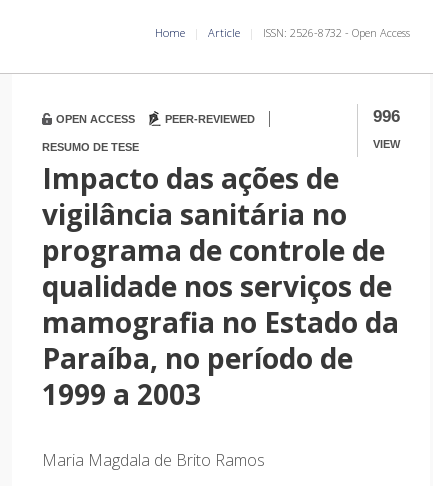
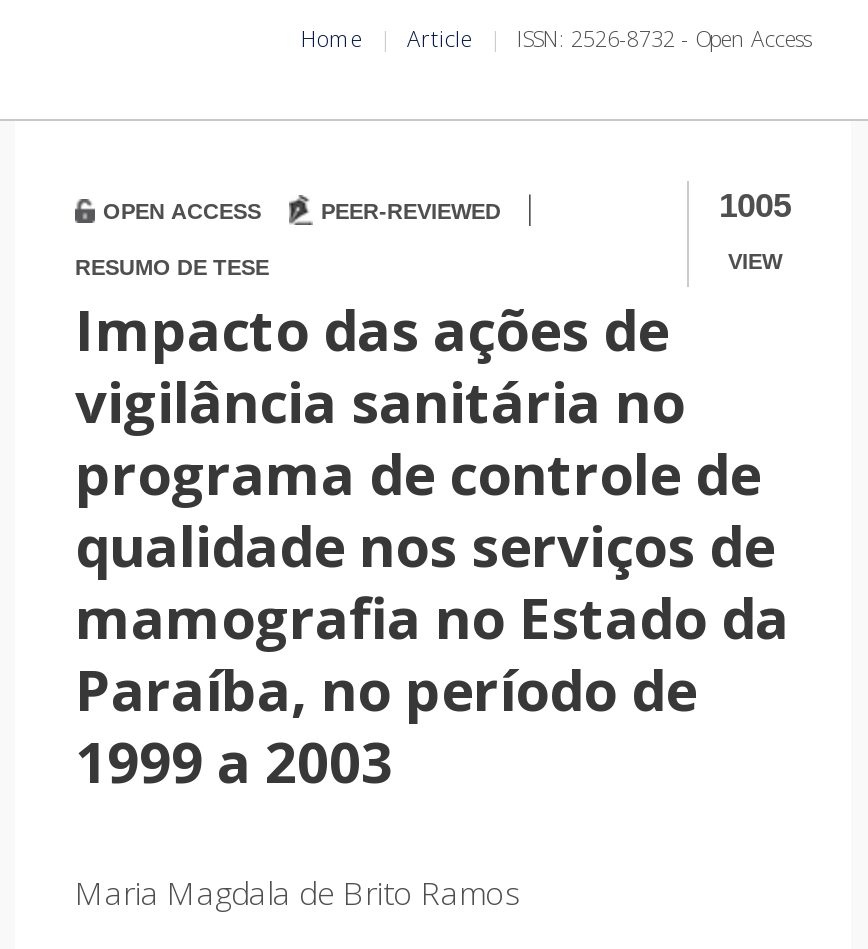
- 996
+ 1005
